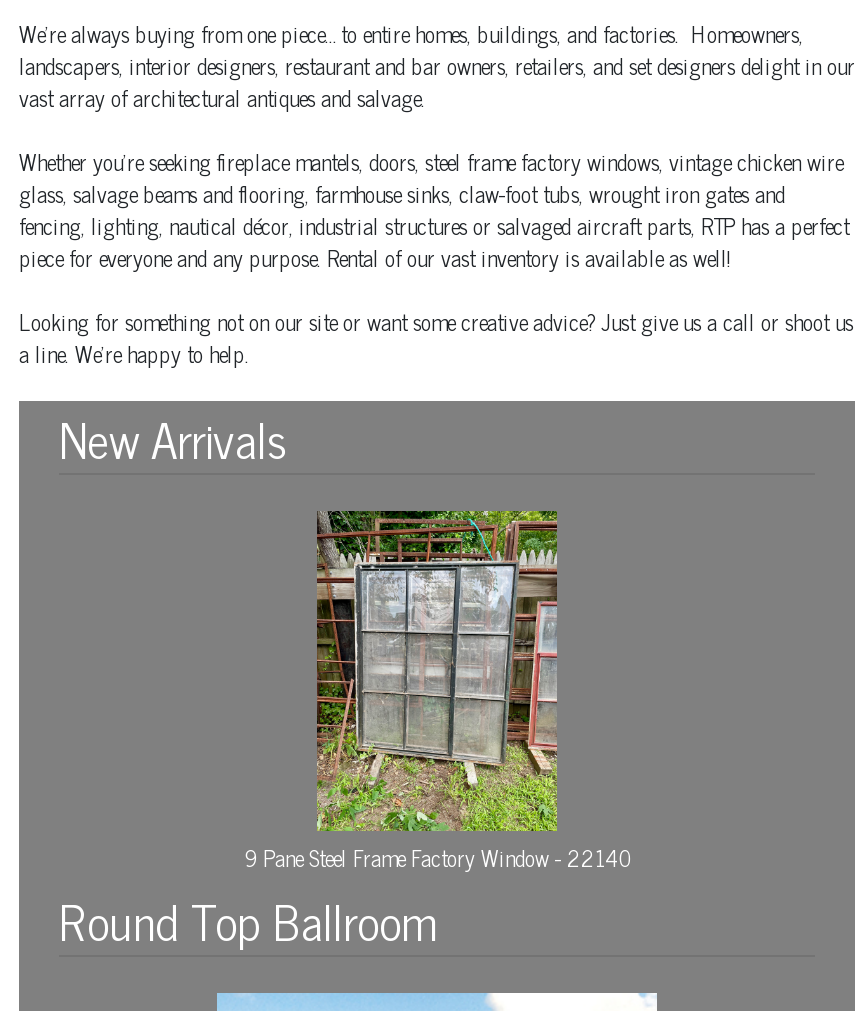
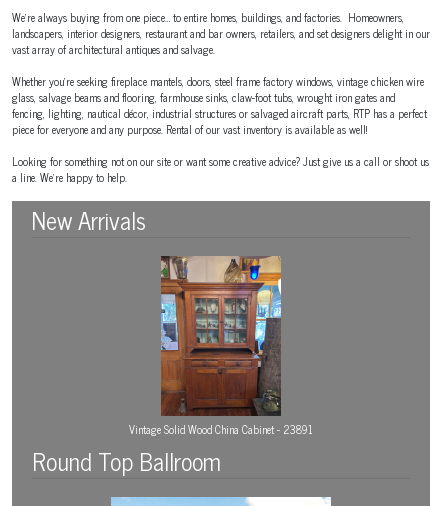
- [image]
- 9 Pane Steel Frame Factory Window - 22140
+ [image]
+ Vintage Solid Wood China Cabinet - 23891
